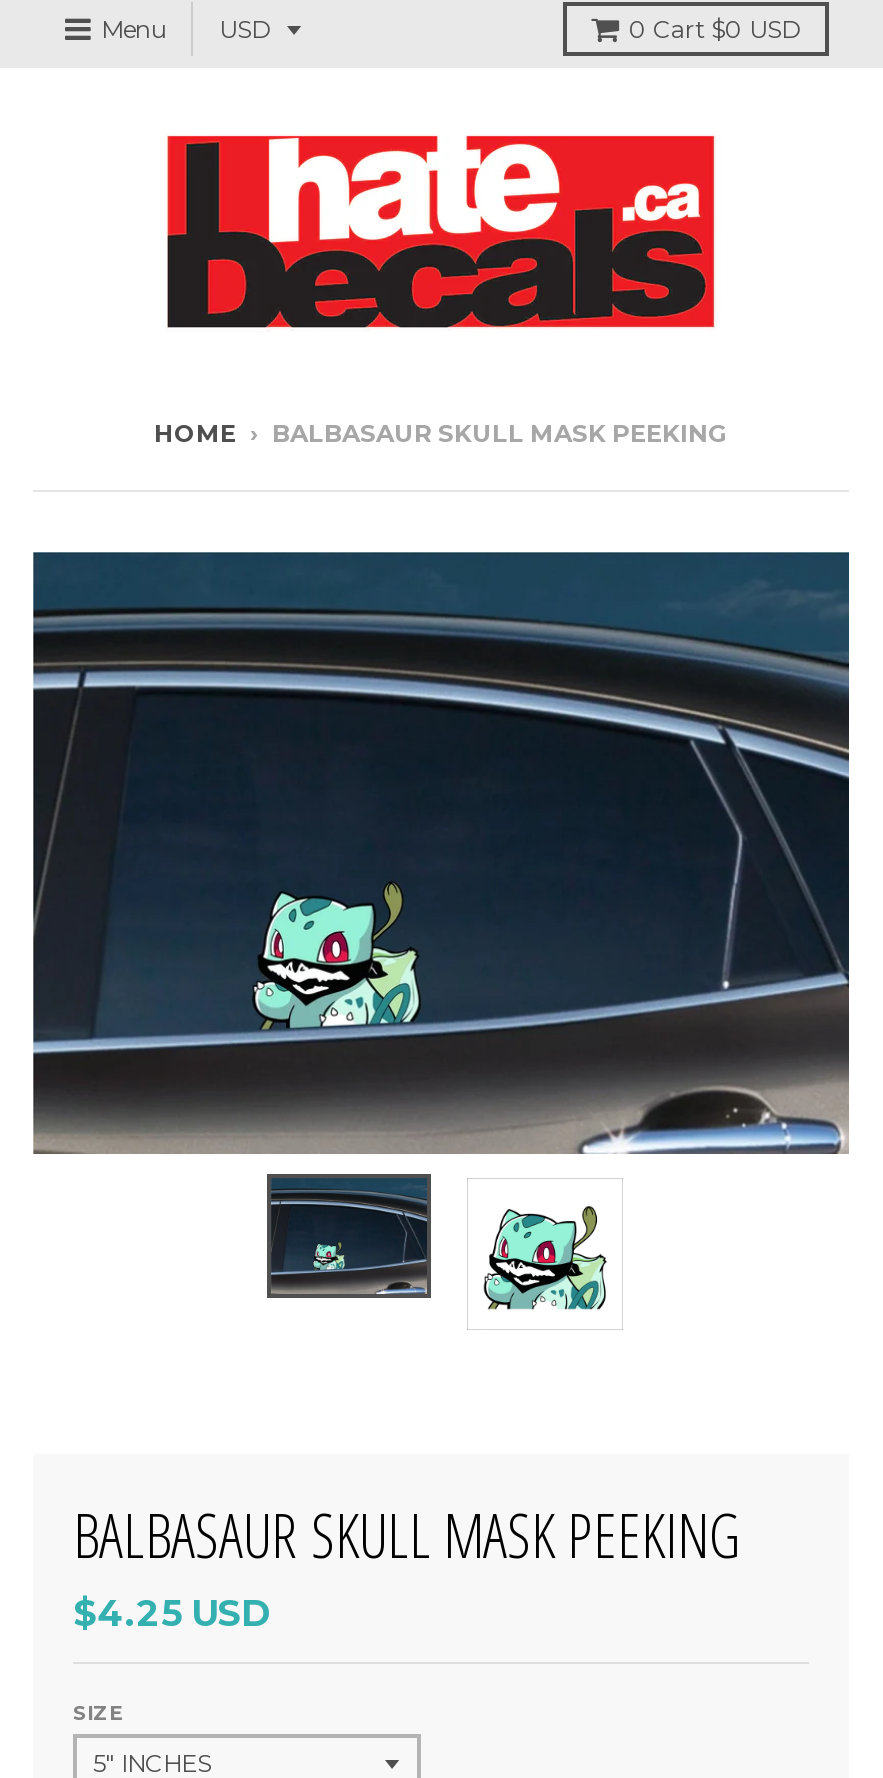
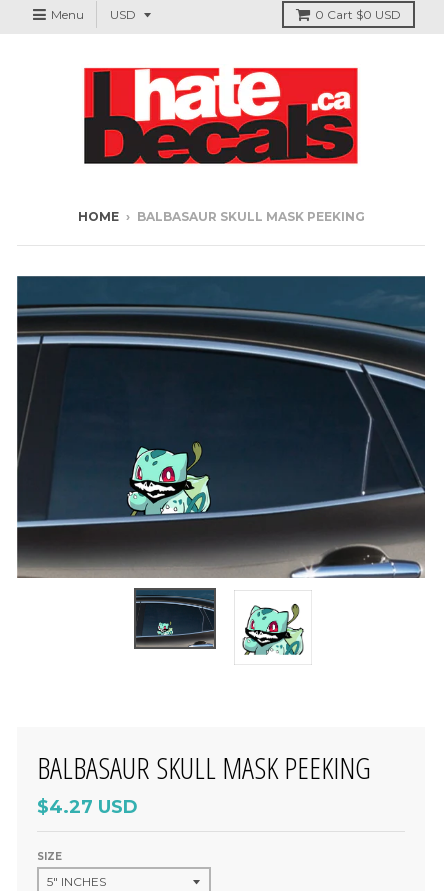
- $4.25 USD
+ $4.27 USD
